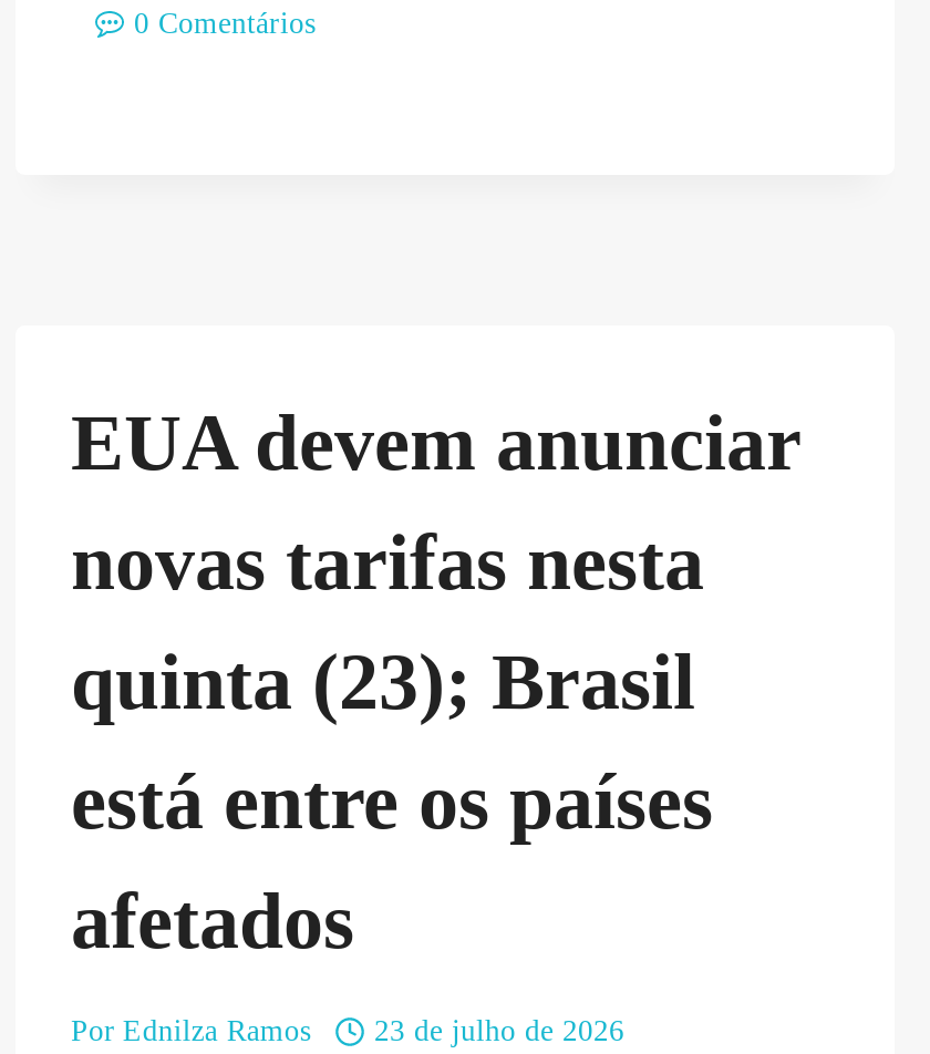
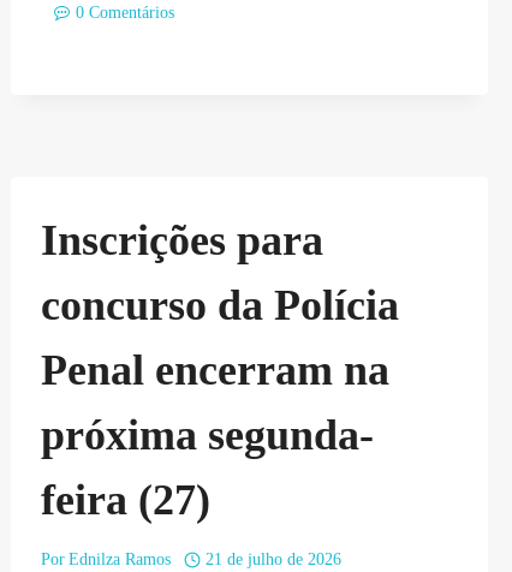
- EUA devem anunciar
- novas tarifas nesta
- quinta (23); Brasil
- está entre os países
- afetados
+ Inscrições para
+ concurso da Polícia
+ Penal encerram na
+ próxima segunda-
+ feira (27)

- Por Ednilza Ramos 23 de julho de 2026
+ Por Ednilza Ramos 21 de julho de 2026
